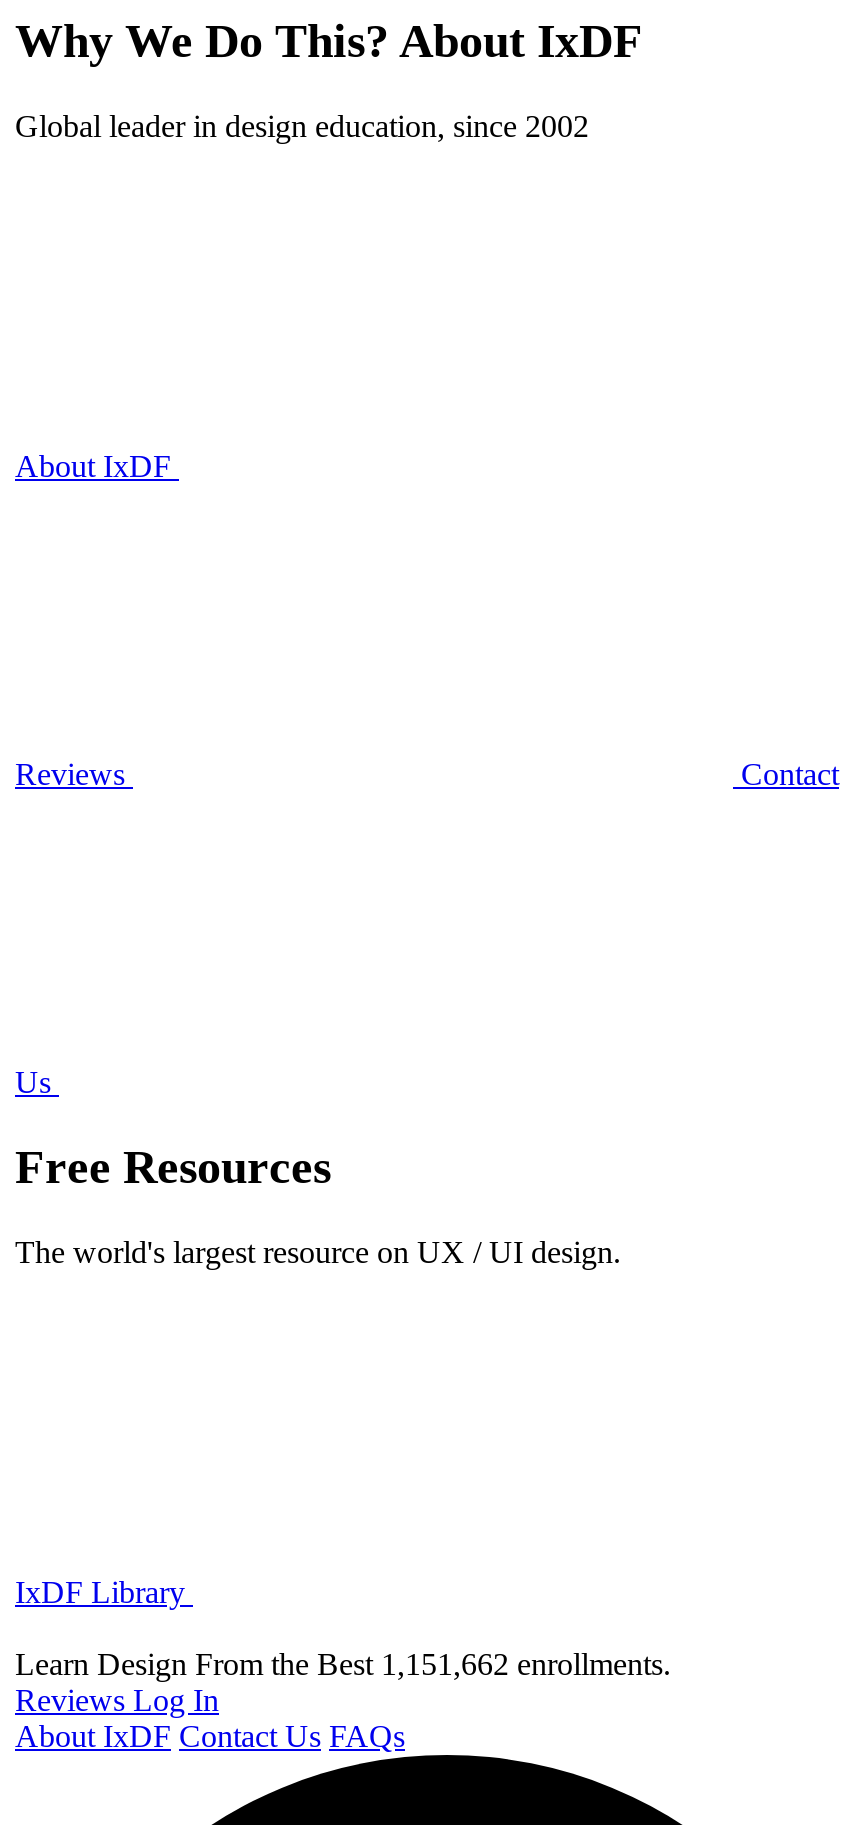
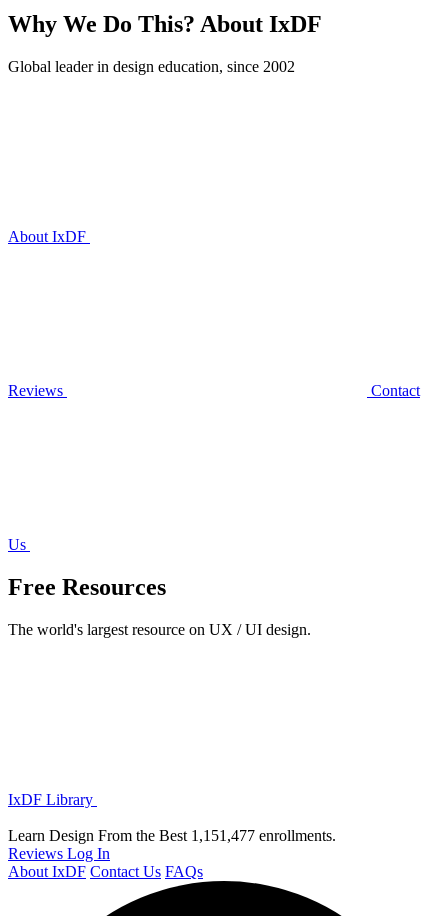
- Learn Design From the Best 1,151,662 enrollments.
+ Learn Design From the Best 1,151,477 enrollments.
